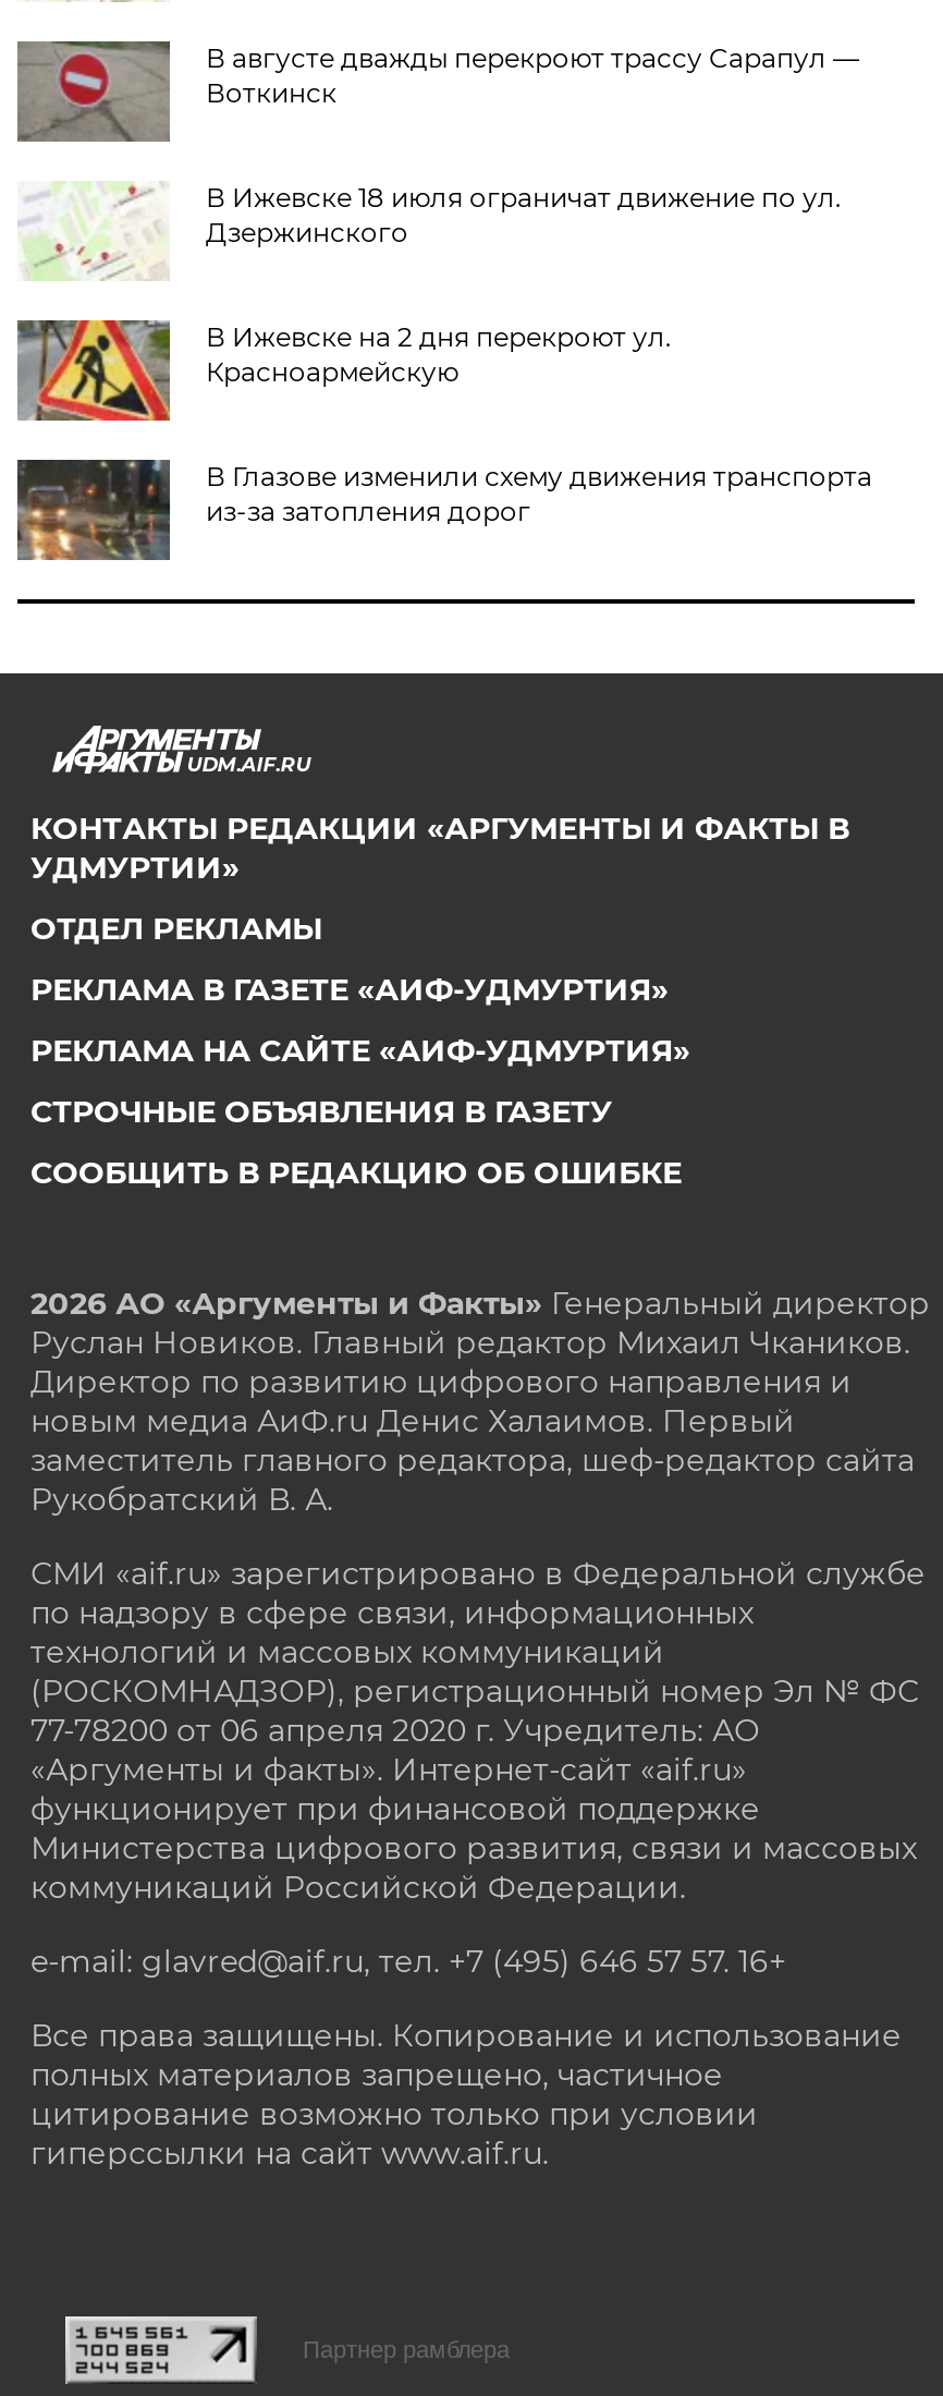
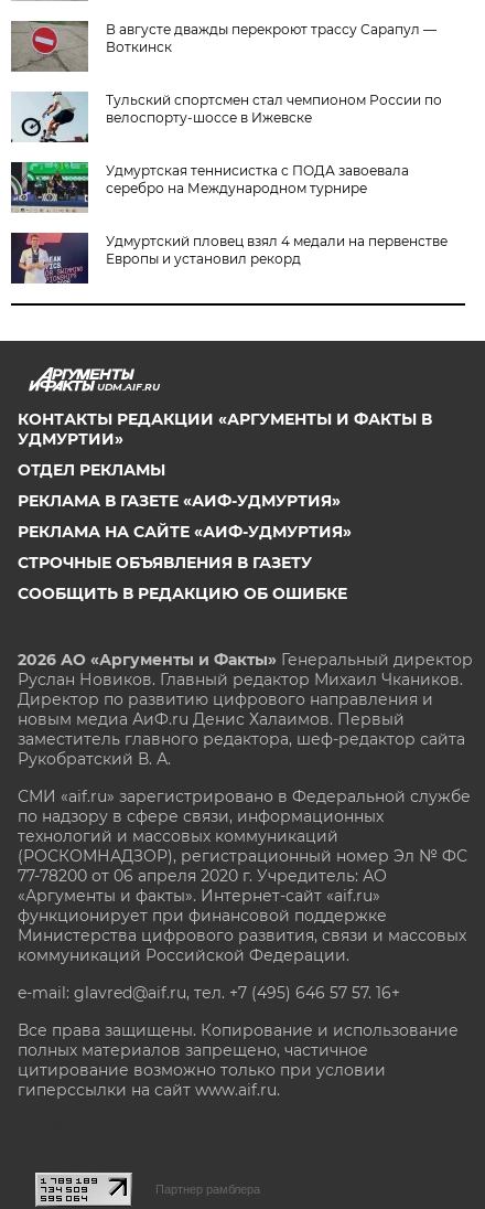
- [image]
- В Ижевске 18 июля ограничат движение по ул.
- Дзержинского
+ [image]
+ Тульский спортсмен стал чемпионом России по
+ велоспорту-шоссе в Ижевске

- [image]
- В Ижевске на 2 дня перекроют ул.
- Красноармейскую
+ [image]
+ Удмуртская теннисистка с ПОДА завоевала
+ серебро на Международном турнире

- [image]
- В Глазове изменили схему движения транспорта
- из-за затопления дорог
+ [image]
+ Удмуртский пловец взял 4 медали на первенстве
+ Европы и установил рекорд
